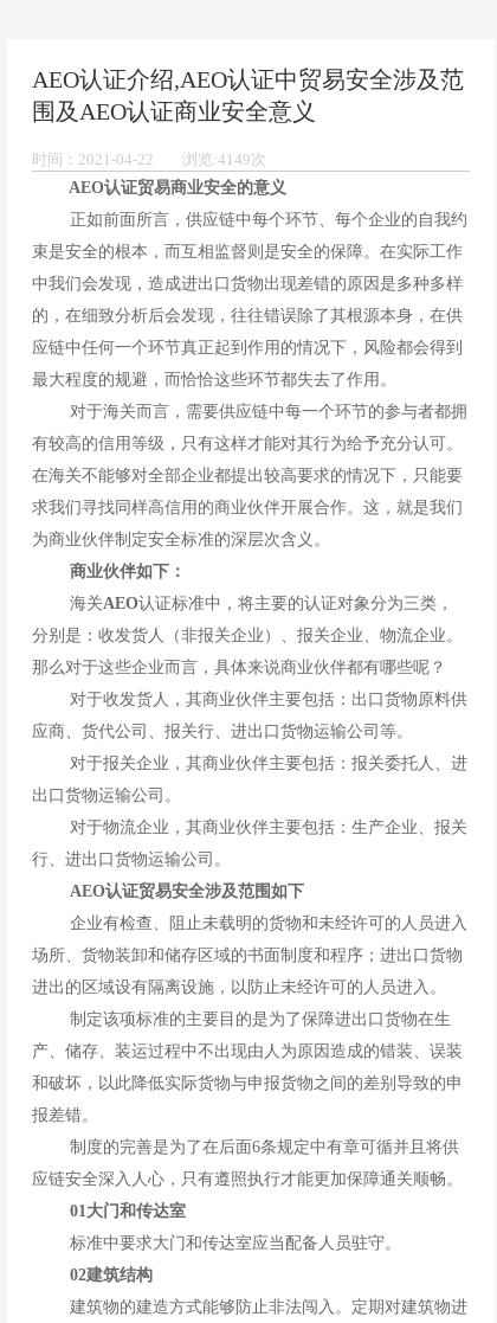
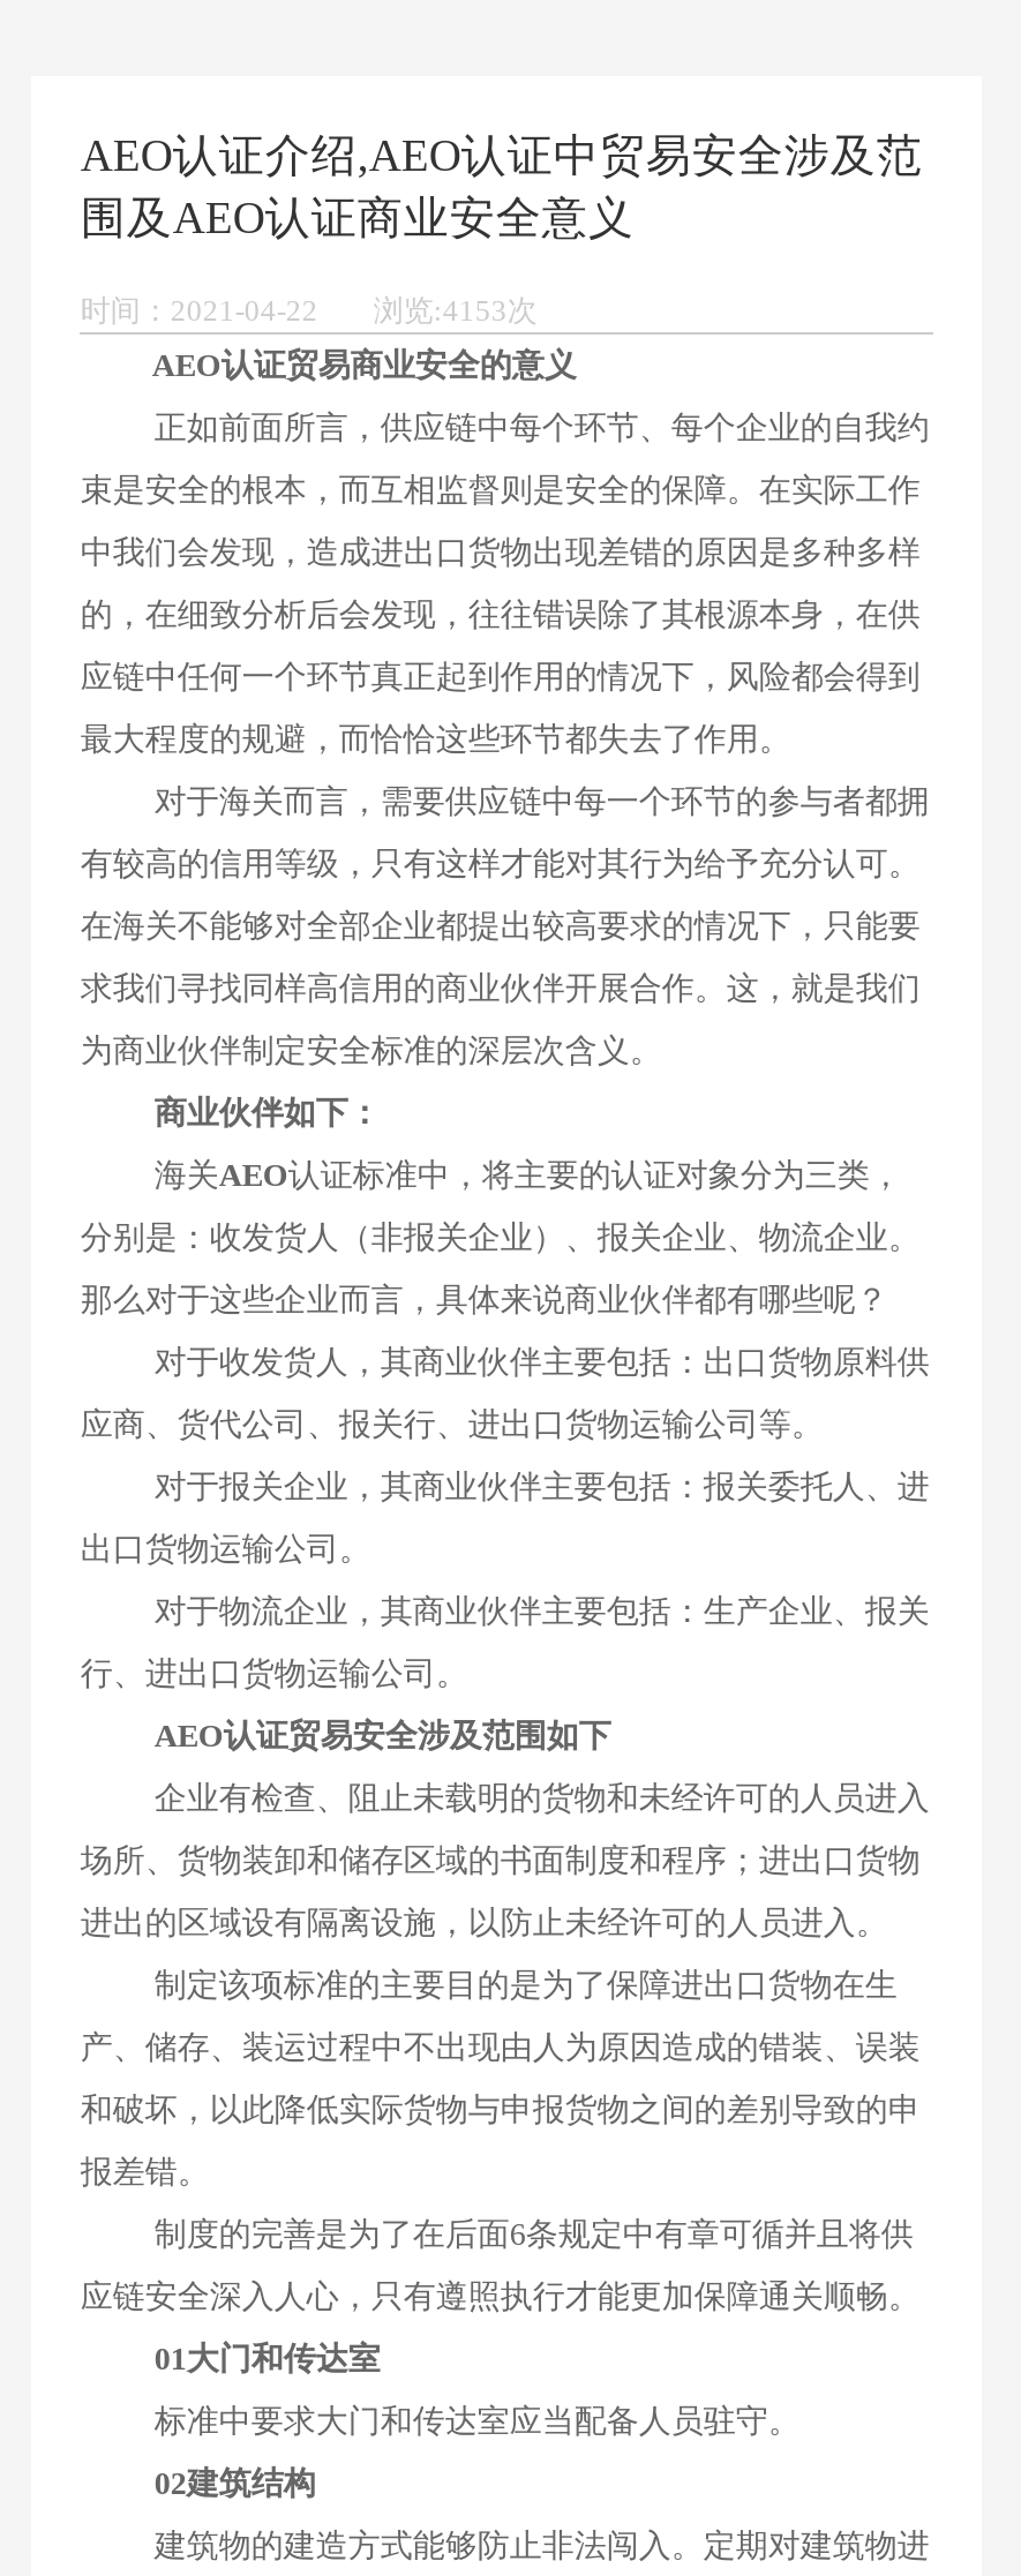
- 时间：2021-04-22 浏览:4149次
+ 时间：2021-04-22 浏览:4153次
